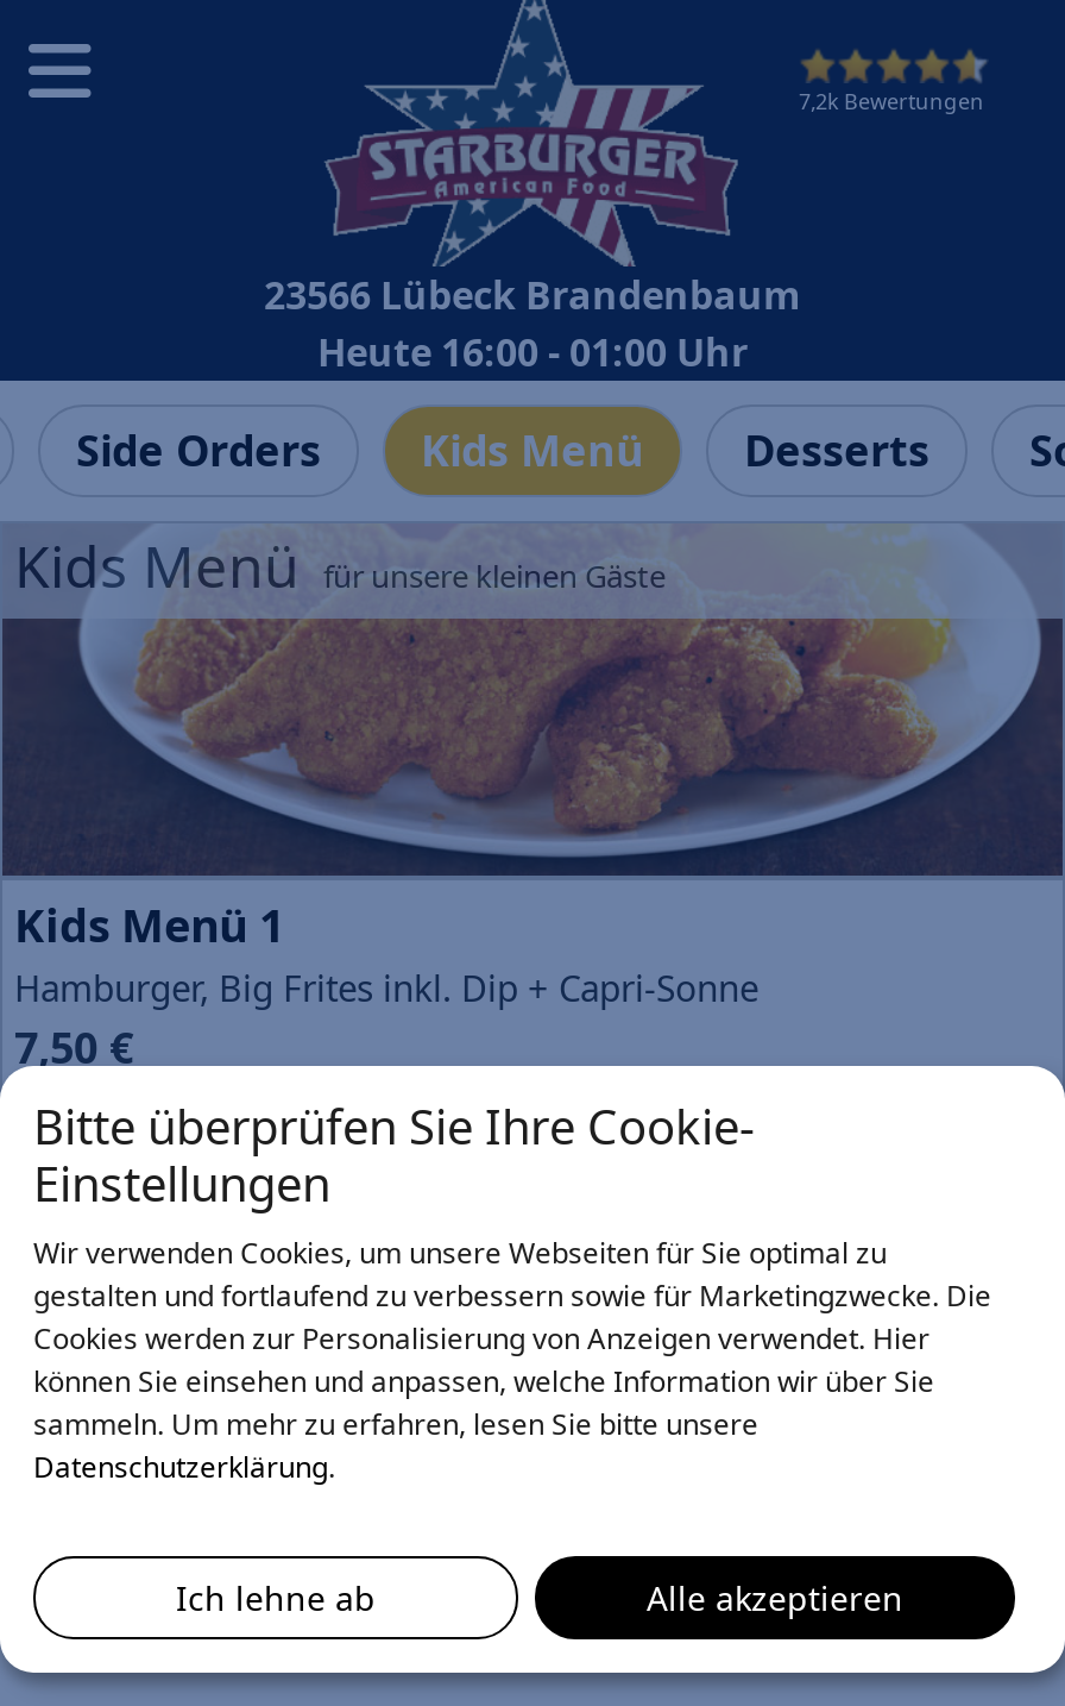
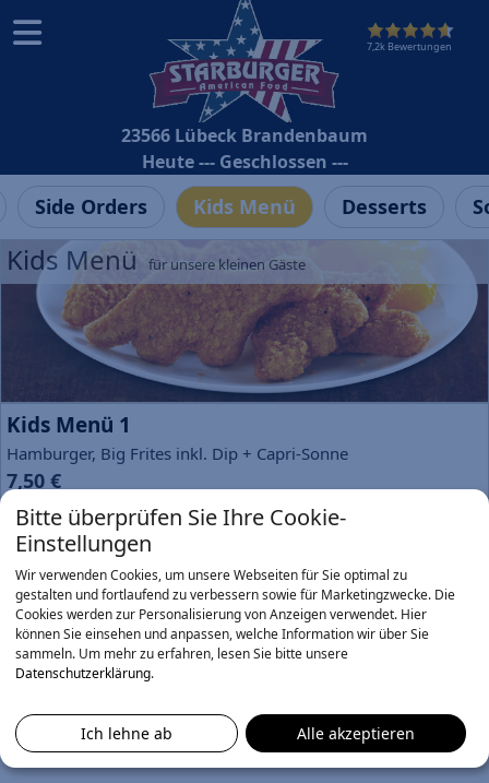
- Heute 16:00 - 01:00 Uhr
+ Heute --- Geschlossen ---
